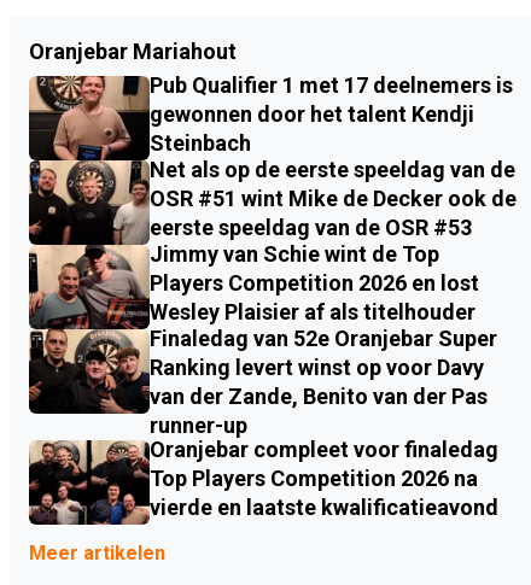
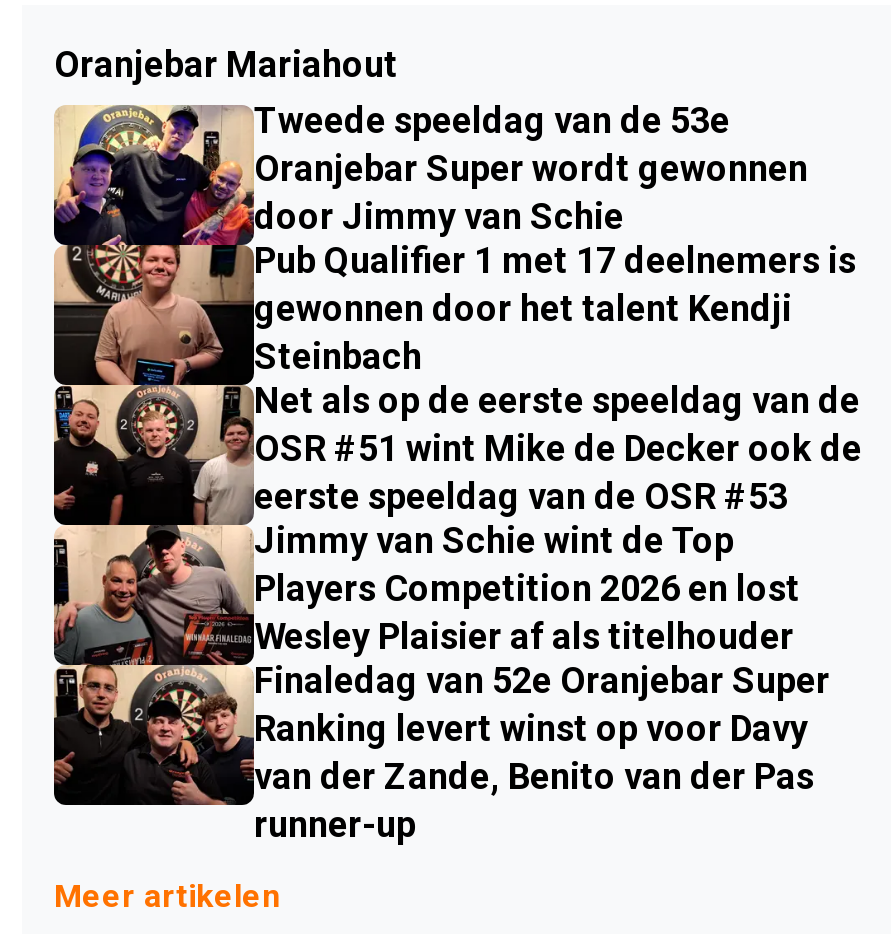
+ [image]
+ Tweede speeldag van de 53e
+ Oranjebar Super wordt gewonnen
+ door Jimmy van Schie

moved down: Pub Qualifier 1 met 17 deelnemers is | gewonnen door het talent Kendji | Steinbach | ... | van der Zande, Benito van der Pas | runner-up

- [image]
- Oranjebar compleet voor finaledag
- Top Players Competition 2026 na
- vierde en laatste kwalificatieavond
